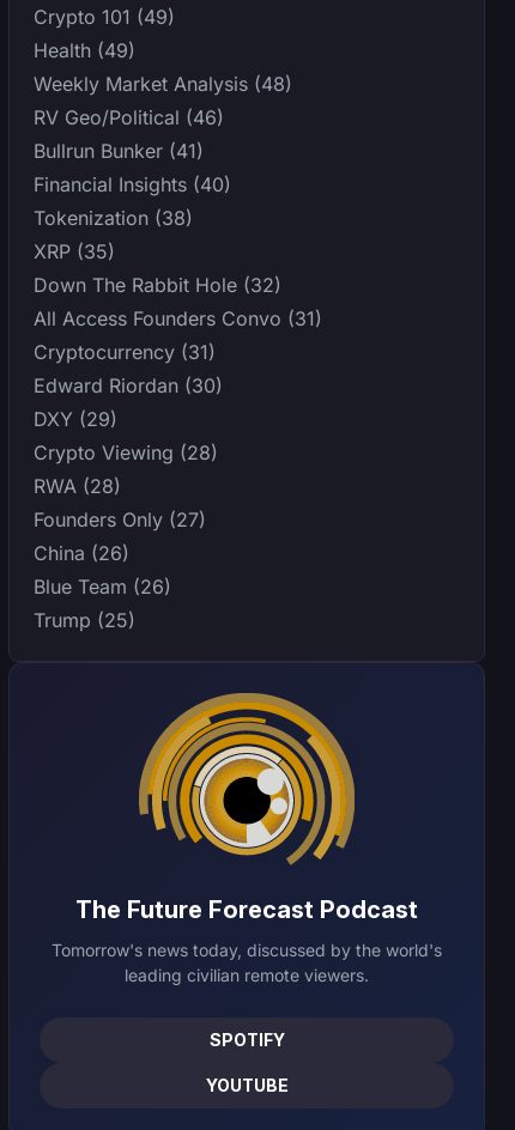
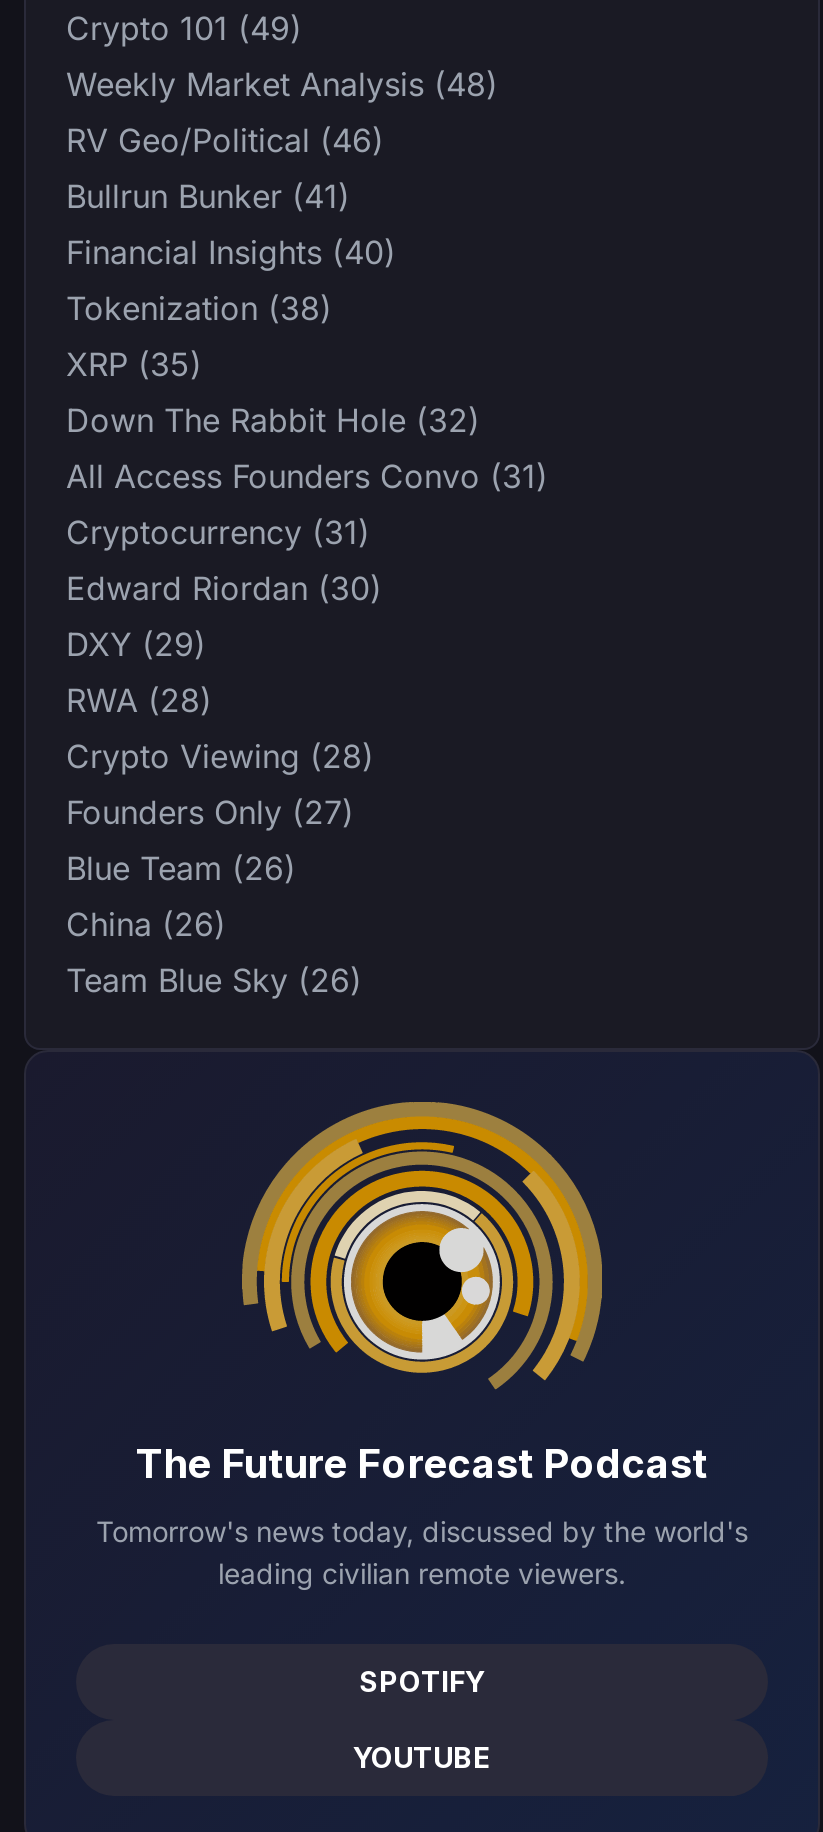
- Health (49)

+ RWA (28)

- RWA (28)

+ Blue Team (26)

- Blue Team (26)
- Trump (25)
+ Team Blue Sky (26)
